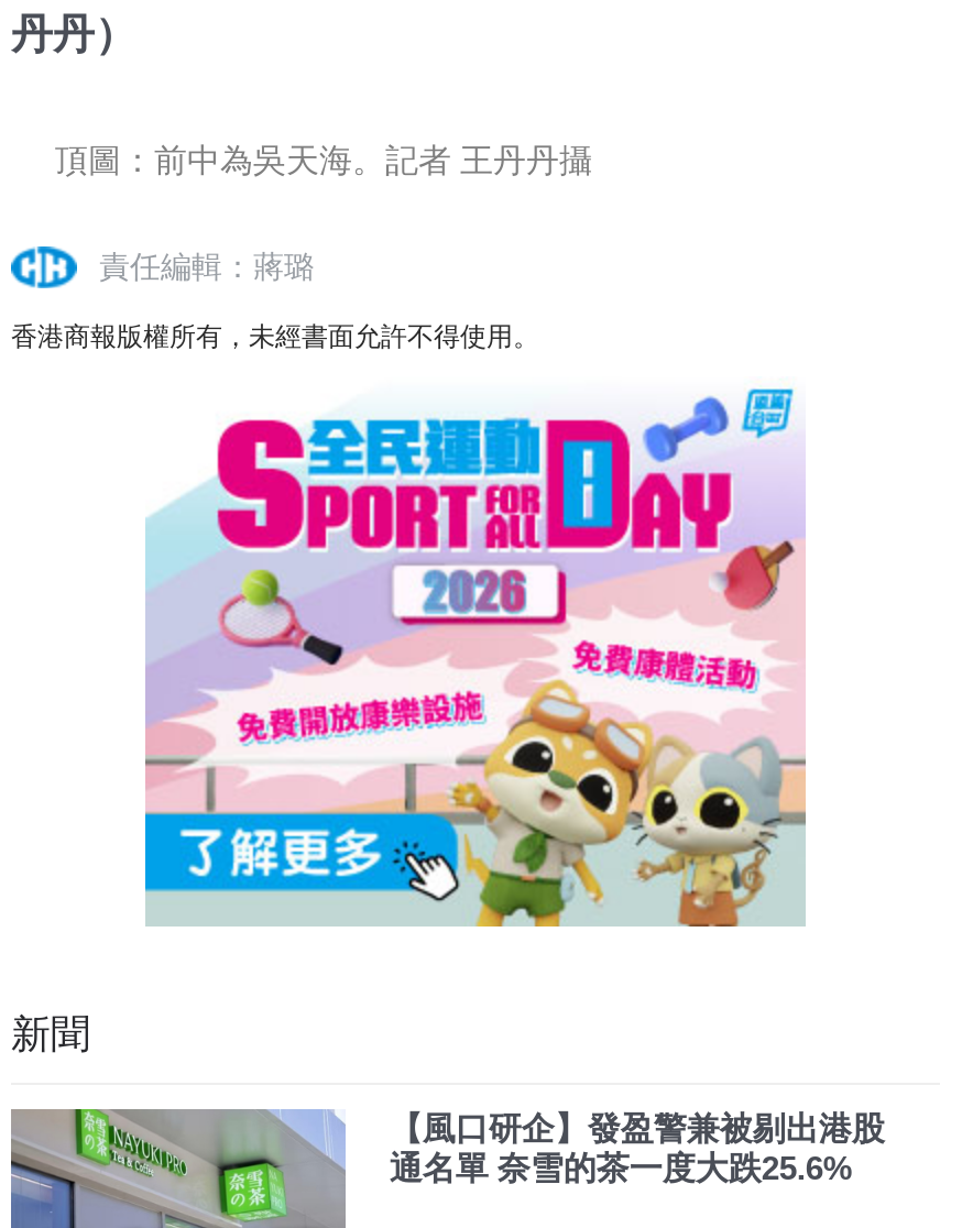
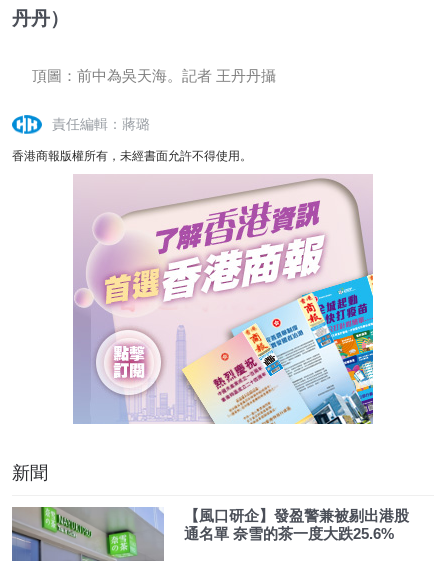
- [image]
+ [image]
